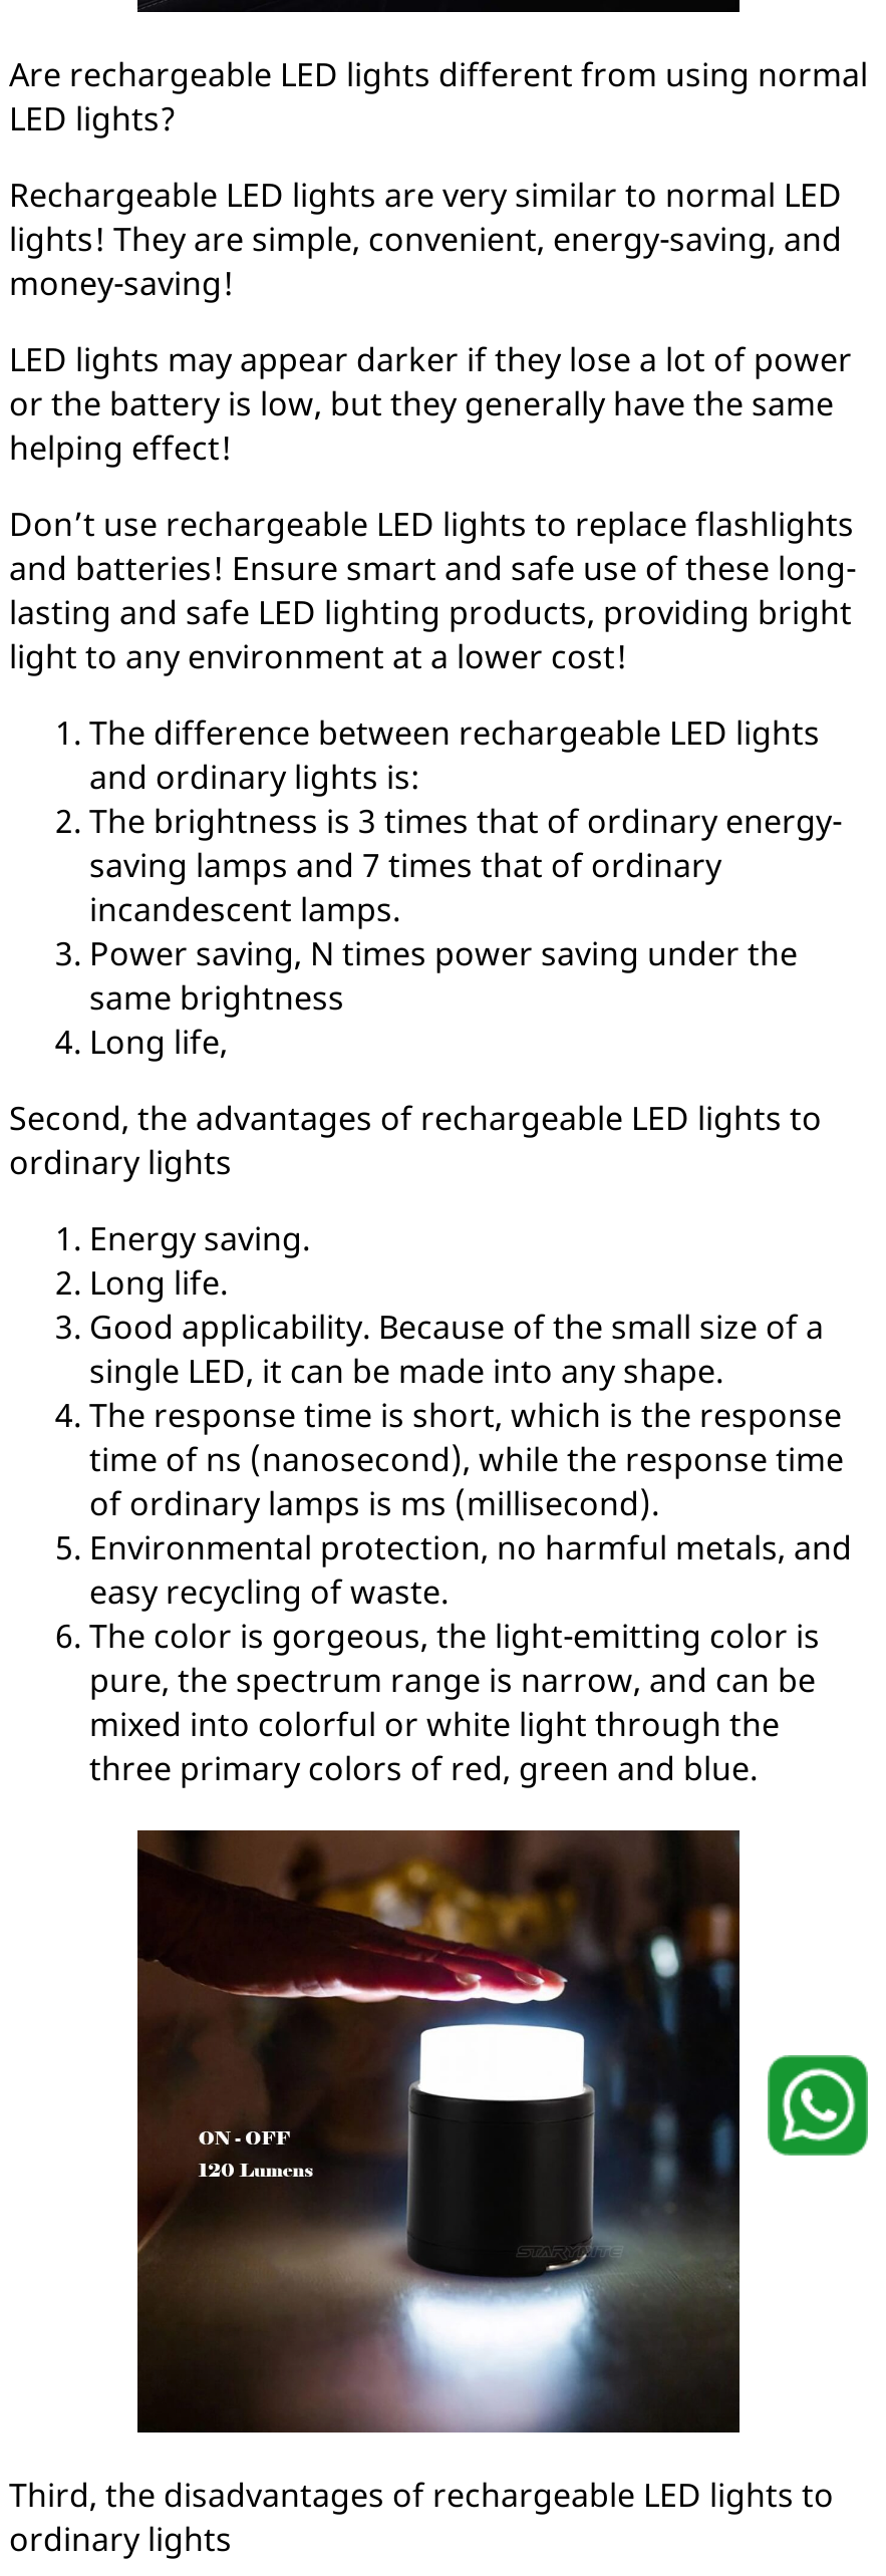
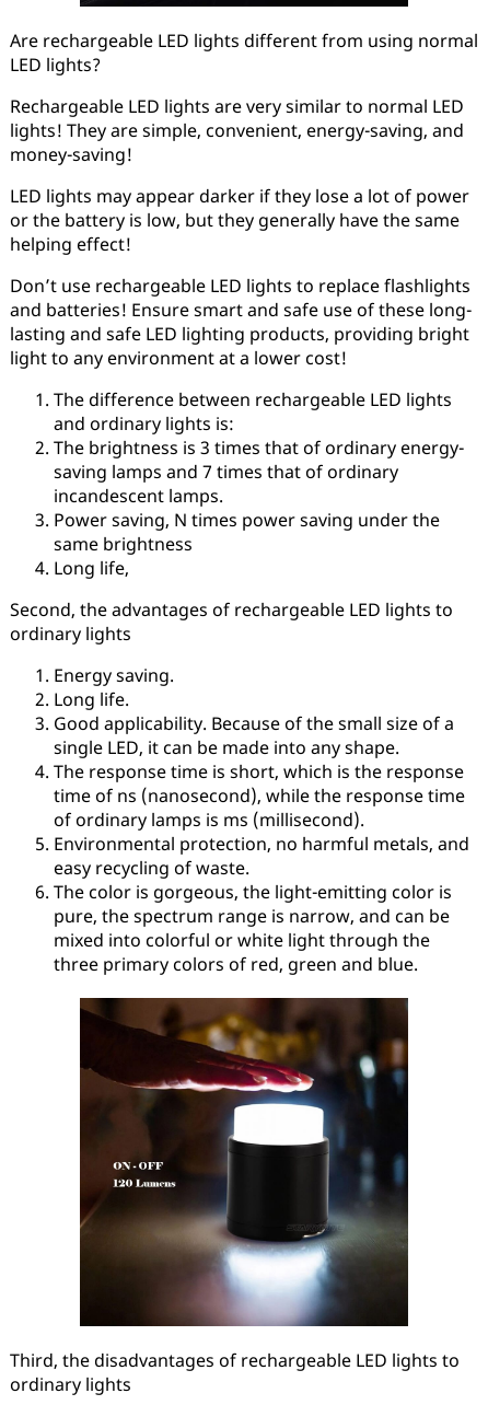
- [image]
